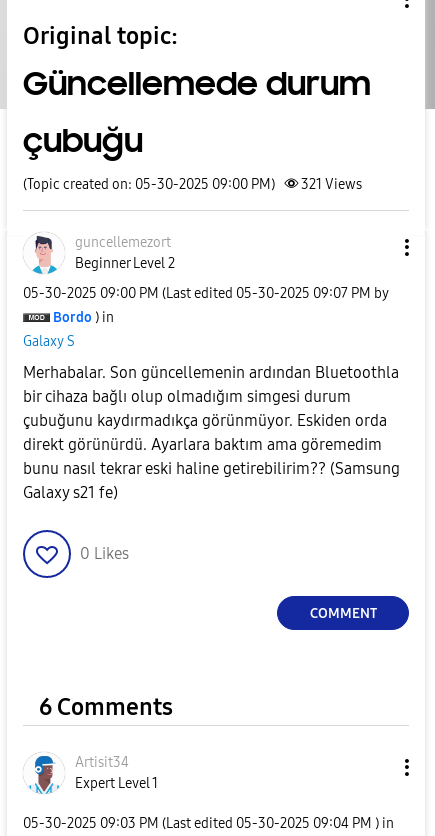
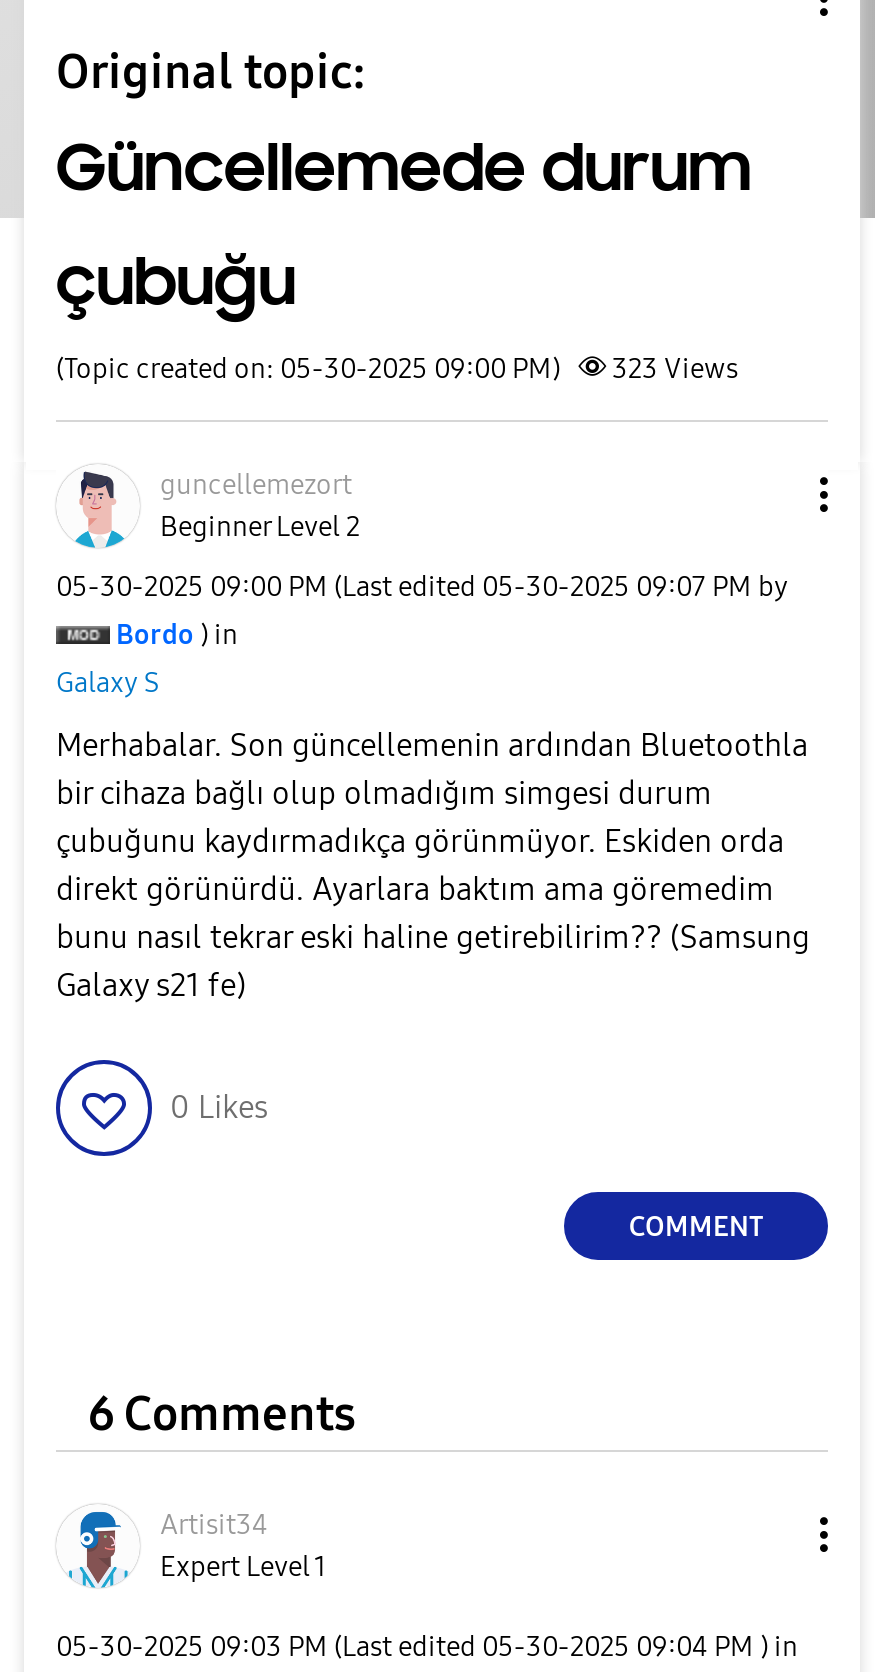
- (Topic created on: 05-30-2025 09:00 PM) 321 Views
+ (Topic created on: 05-30-2025 09:00 PM) 323 Views
